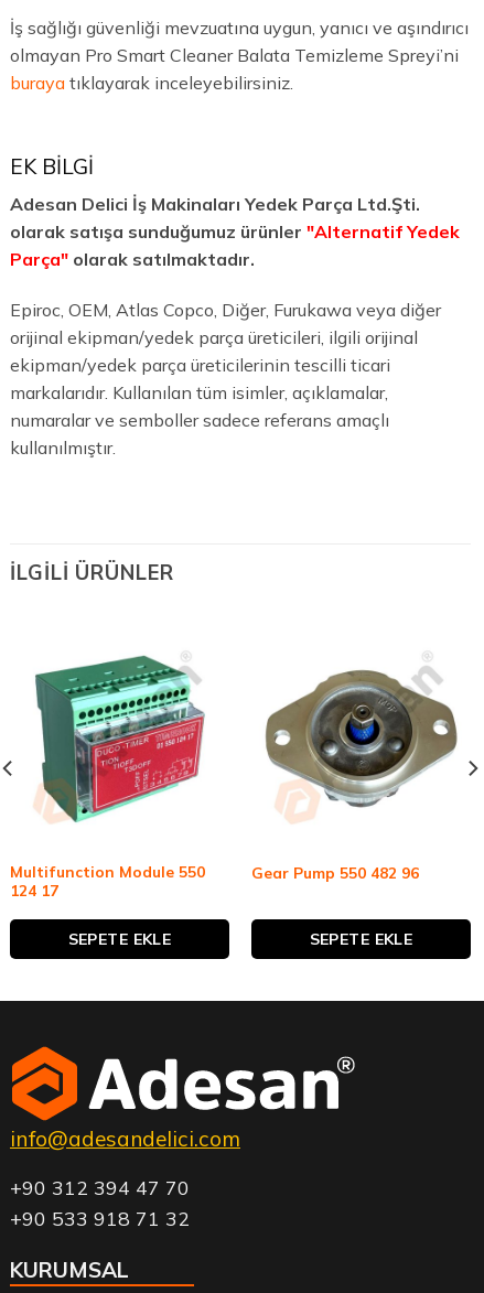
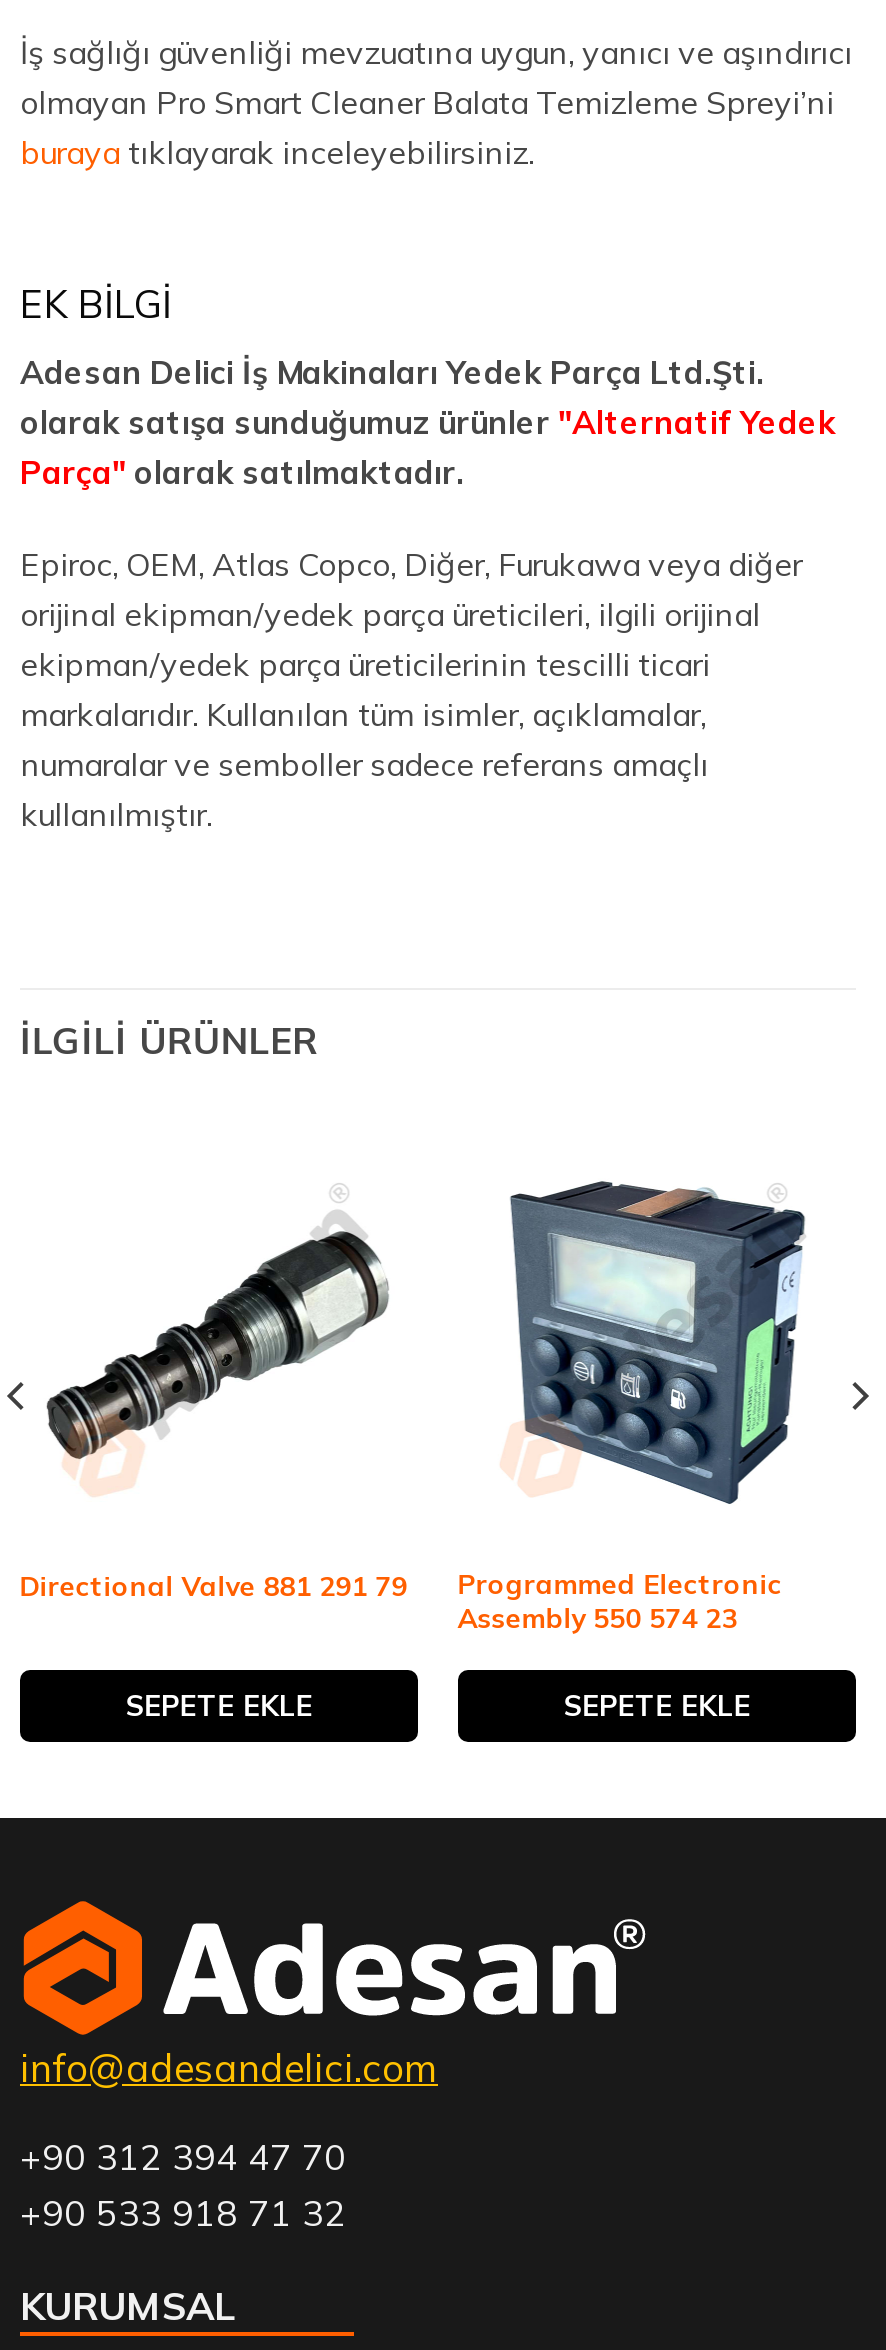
- [image]
- Multifunction Module 550
- 124 17
+ [image]
+ Directional Valve 881 291 79

- [image]
- Gear Pump 550 482 96
+ [image]
+ Programmed Electronic
+ Assembly 550 574 23
